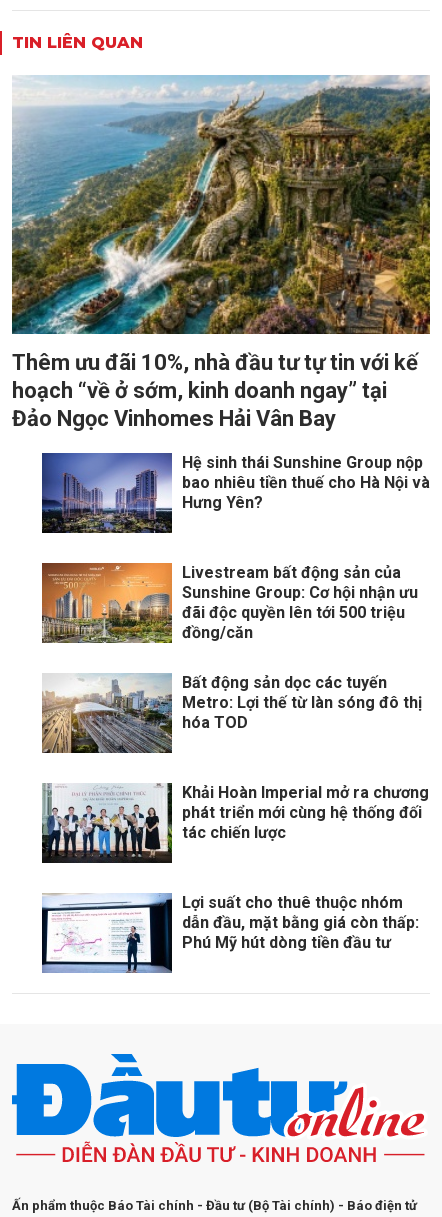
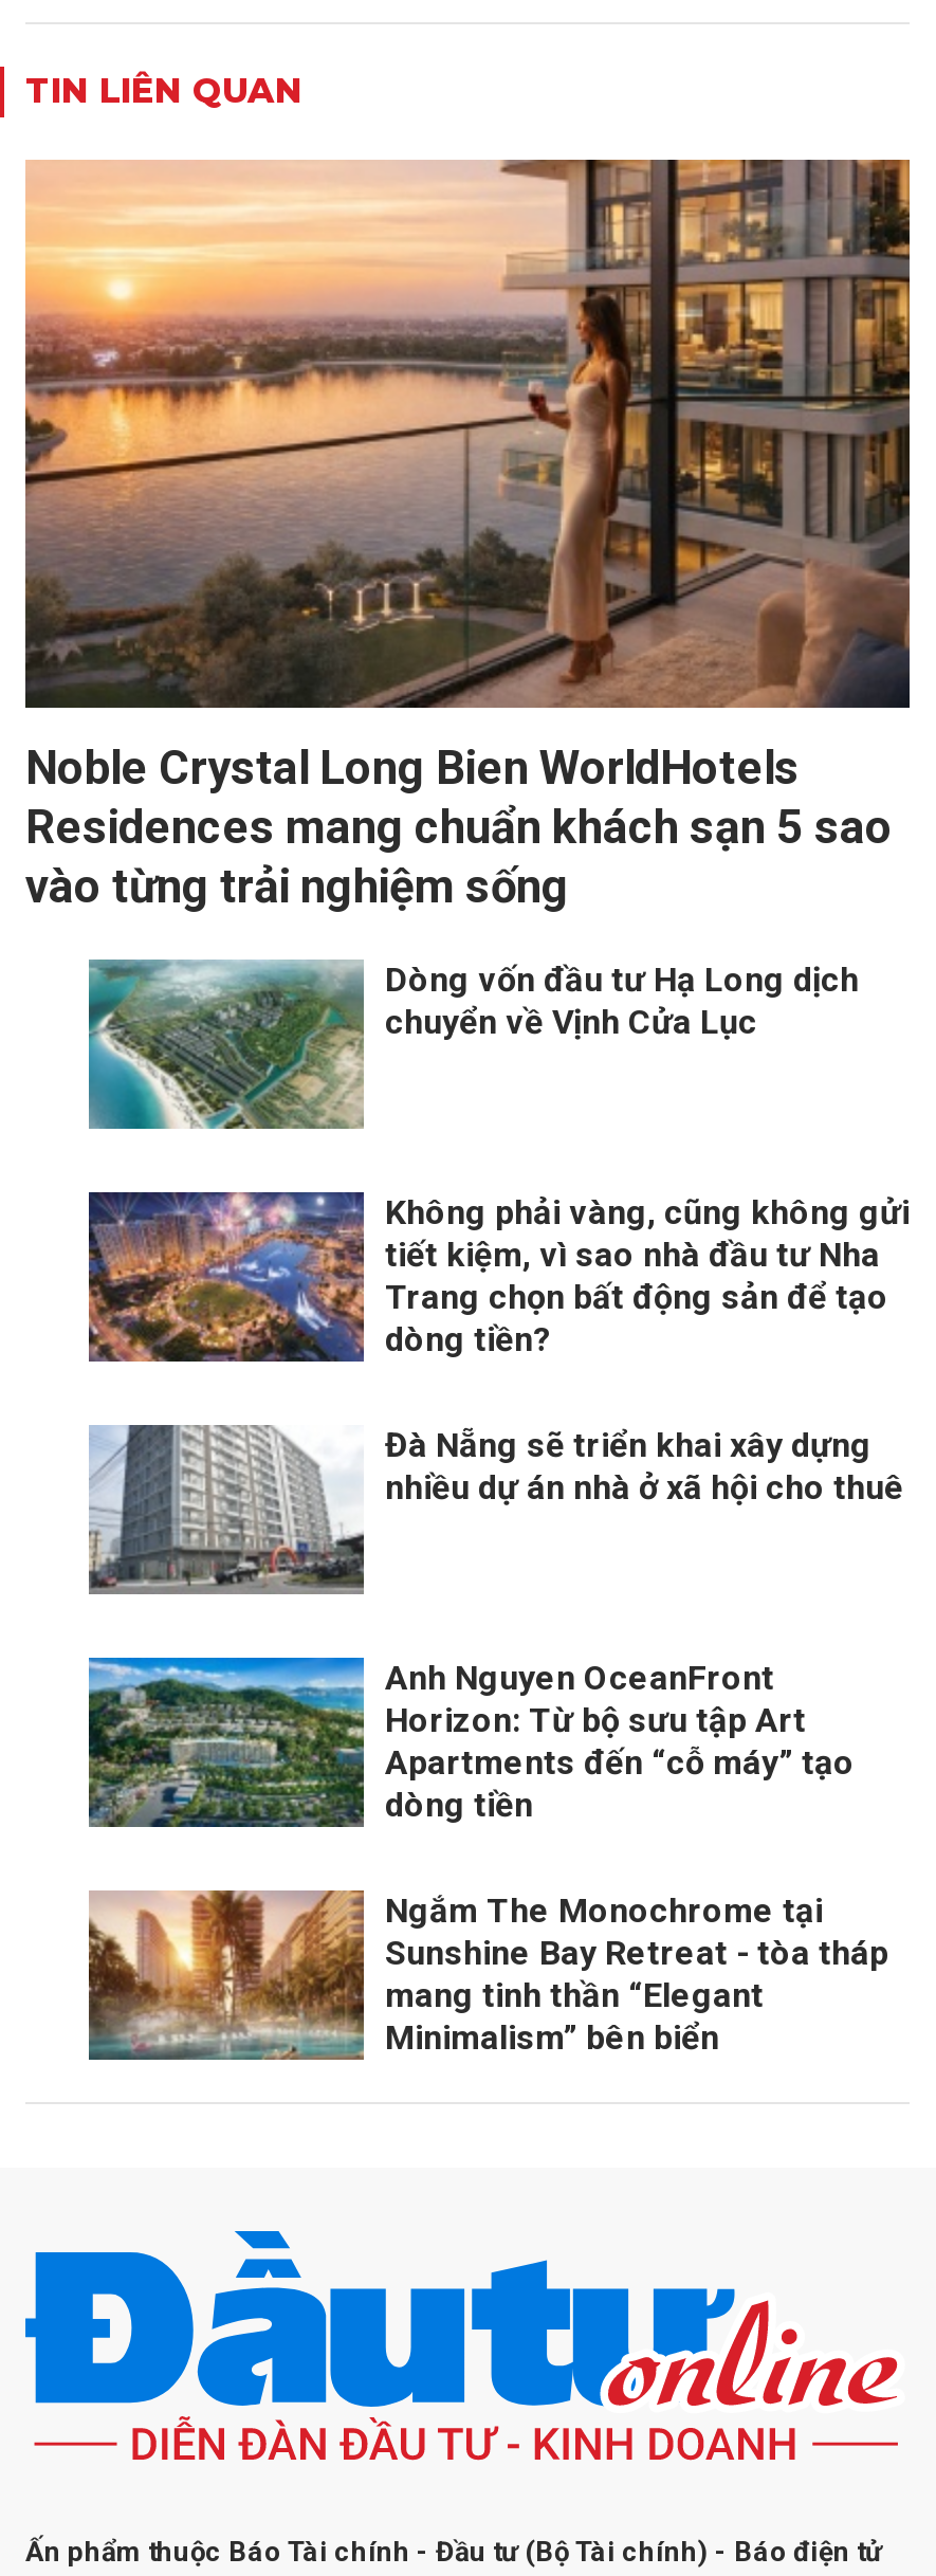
- [image]
- Thêm ưu đãi 10%, nhà đầu tư tự tin với kế
- hoạch “về ở sớm, kinh doanh ngay” tại
- Đảo Ngọc Vinhomes Hải Vân Bay
+ [image]
+ Noble Crystal Long Bien WorldHotels
+ Residences mang chuẩn khách sạn 5 sao
+ vào từng trải nghiệm sống

- [image]
- Hệ sinh thái Sunshine Group nộp
- bao nhiêu tiền thuế cho Hà Nội và
- Hưng Yên?
+ [image]
+ Dòng vốn đầu tư Hạ Long dịch
+ chuyển về Vịnh Cửa Lục

- [image]
- Livestream bất động sản của
- Sunshine Group: Cơ hội nhận ưu
- đãi độc quyền lên tới 500 triệu
- đồng/căn
+ [image]
+ Không phải vàng, cũng không gửi
+ tiết kiệm, vì sao nhà đầu tư Nha
+ Trang chọn bất động sản để tạo
+ dòng tiền?

- [image]
- Bất động sản dọc các tuyến
- Metro: Lợi thế từ làn sóng đô thị
- hóa TOD
+ [image]
+ Đà Nẵng sẽ triển khai xây dựng
+ nhiều dự án nhà ở xã hội cho thuê

- [image]
- Khải Hoàn Imperial mở ra chương
- phát triển mới cùng hệ thống đối
- tác chiến lược
+ [image]
+ Anh Nguyen OceanFront
+ Horizon: Từ bộ sưu tập Art
+ Apartments đến “cỗ máy” tạo
+ dòng tiền

- [image]
- Lợi suất cho thuê thuộc nhóm
- dẫn đầu, mặt bằng giá còn thấp:
- Phú Mỹ hút dòng tiền đầu tư
+ [image]
+ Ngắm The Monochrome tại
+ Sunshine Bay Retreat - tòa tháp
+ mang tinh thần “Elegant
+ Minimalism” bên biển
